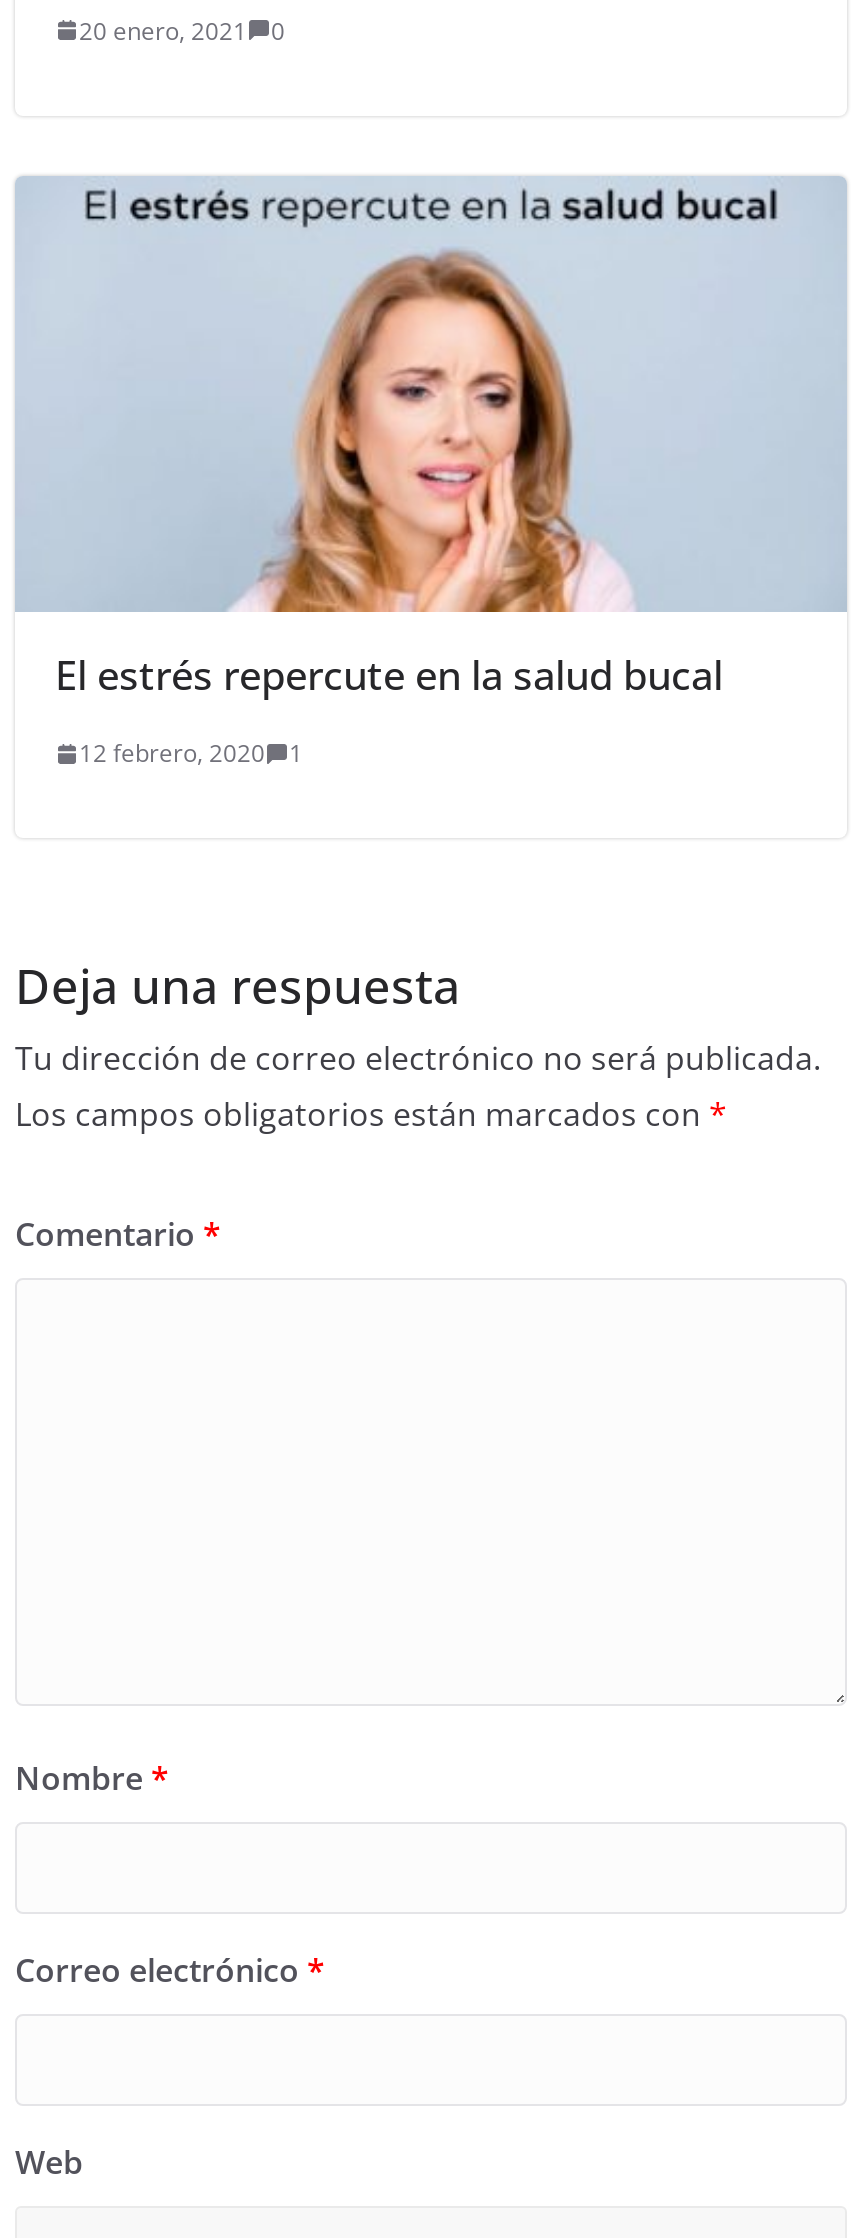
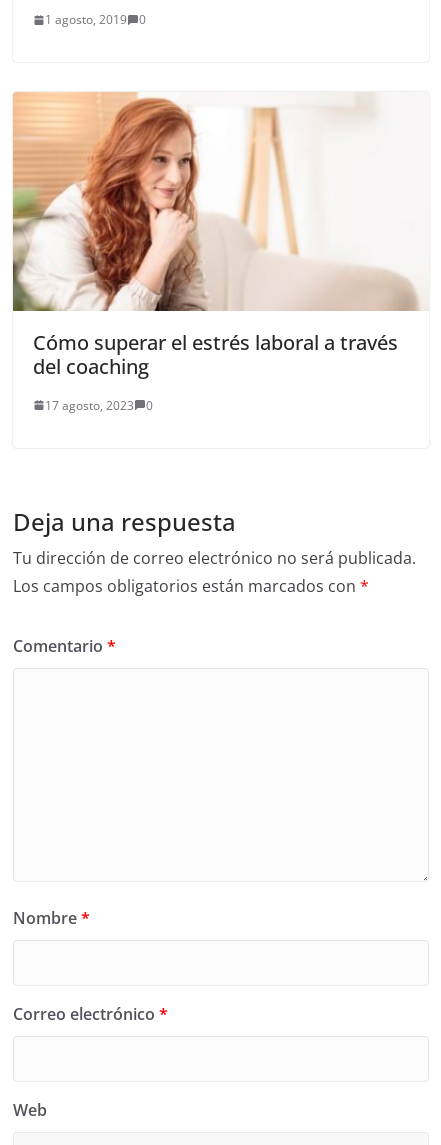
- 20 enero, 2021 0
+ 1 agosto, 2019 0

- [image]
- El estrés repercute en la salud bucal
+ [image]
+ Cómo superar el estrés laboral a través
+ del coaching

- 12 febrero, 2020
- 1
+ 17 agosto, 2023
+ 0
